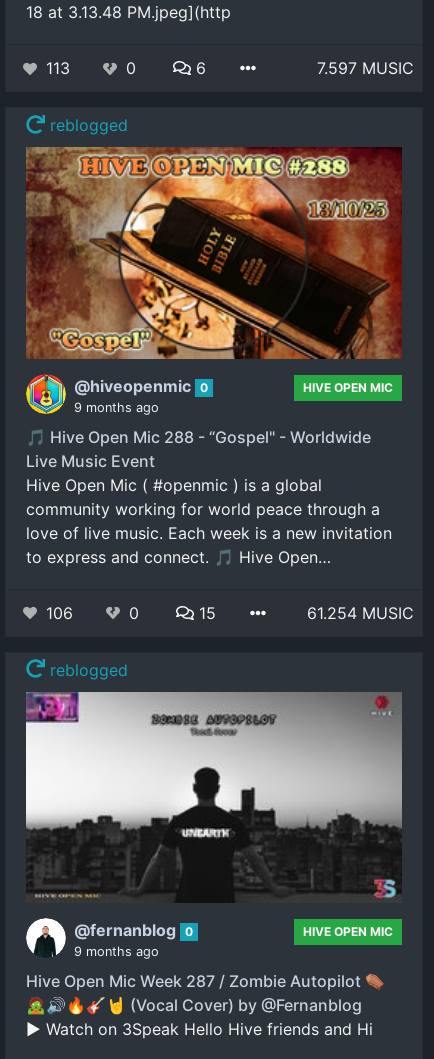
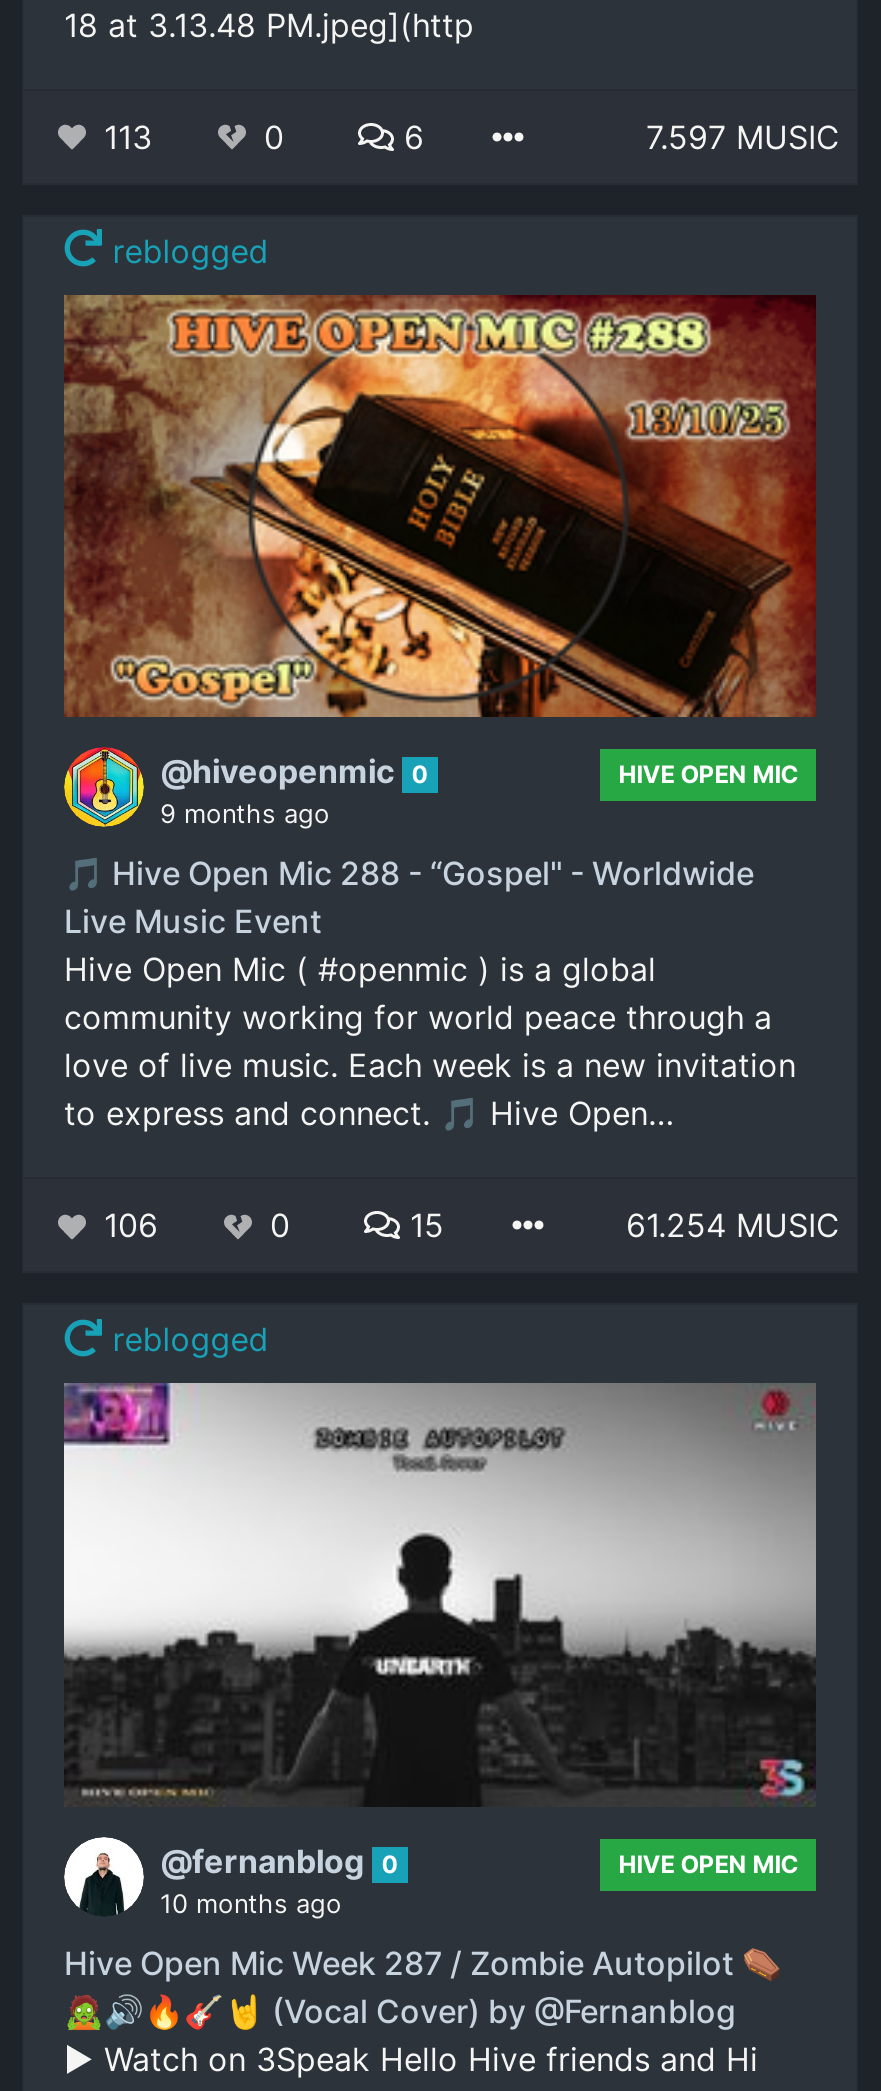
- 9 months ago
+ 10 months ago
